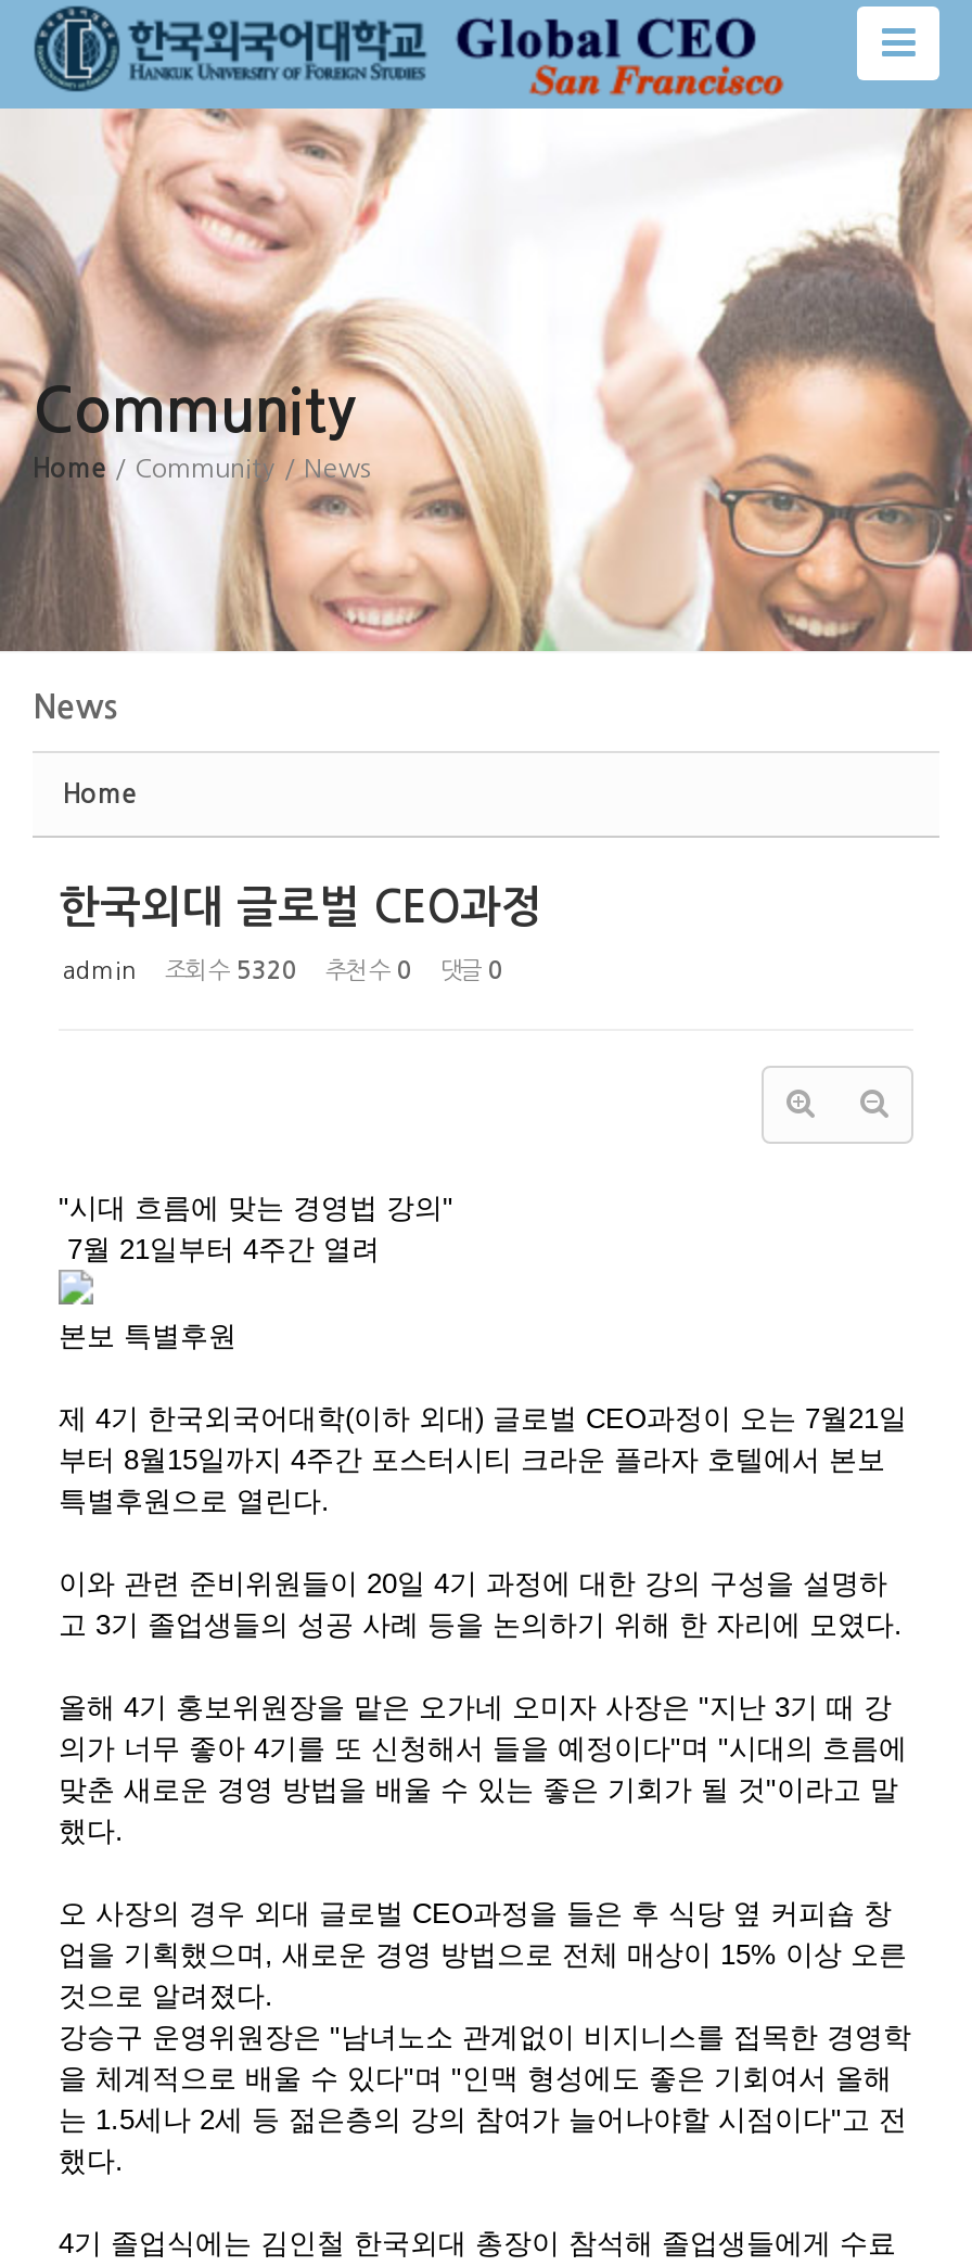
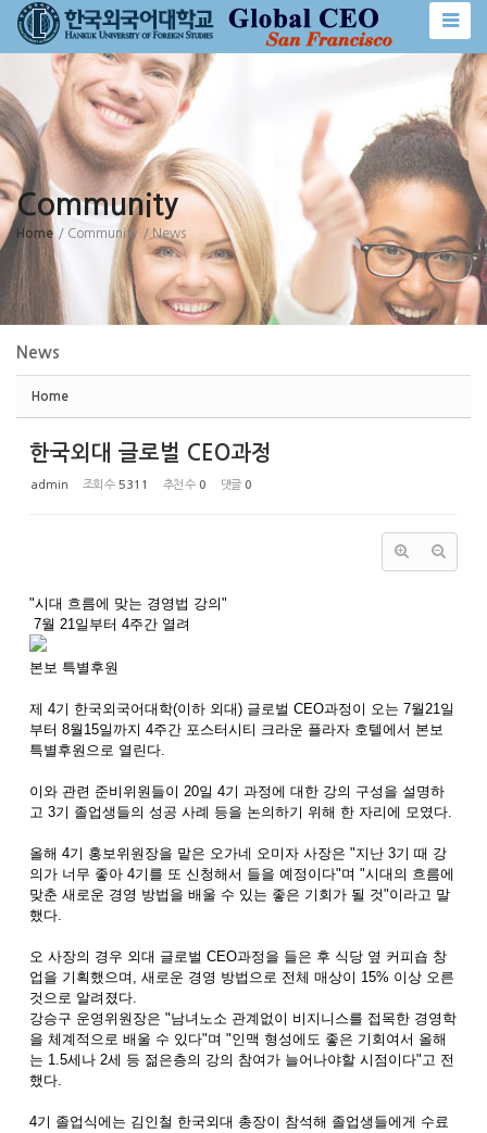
- admin 조회 수 5320 추천 수 0 댓글 0
+ admin 조회 수 5311 추천 수 0 댓글 0
